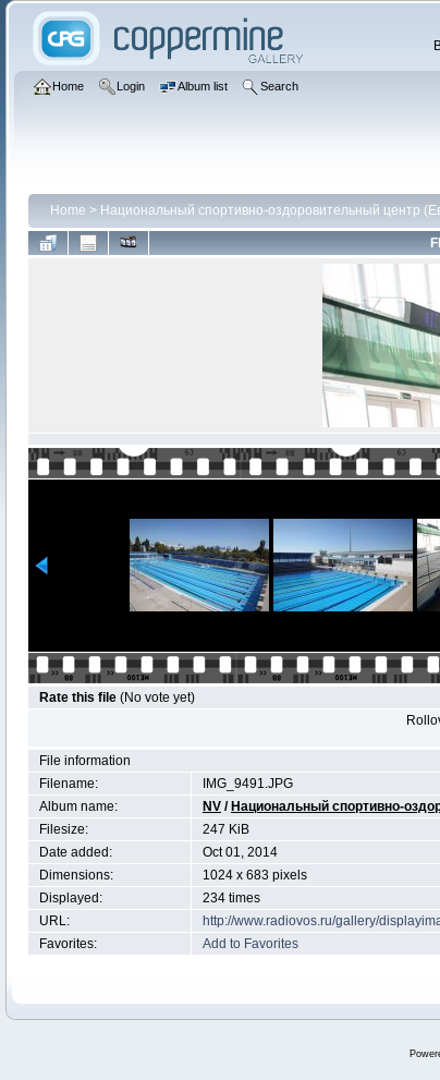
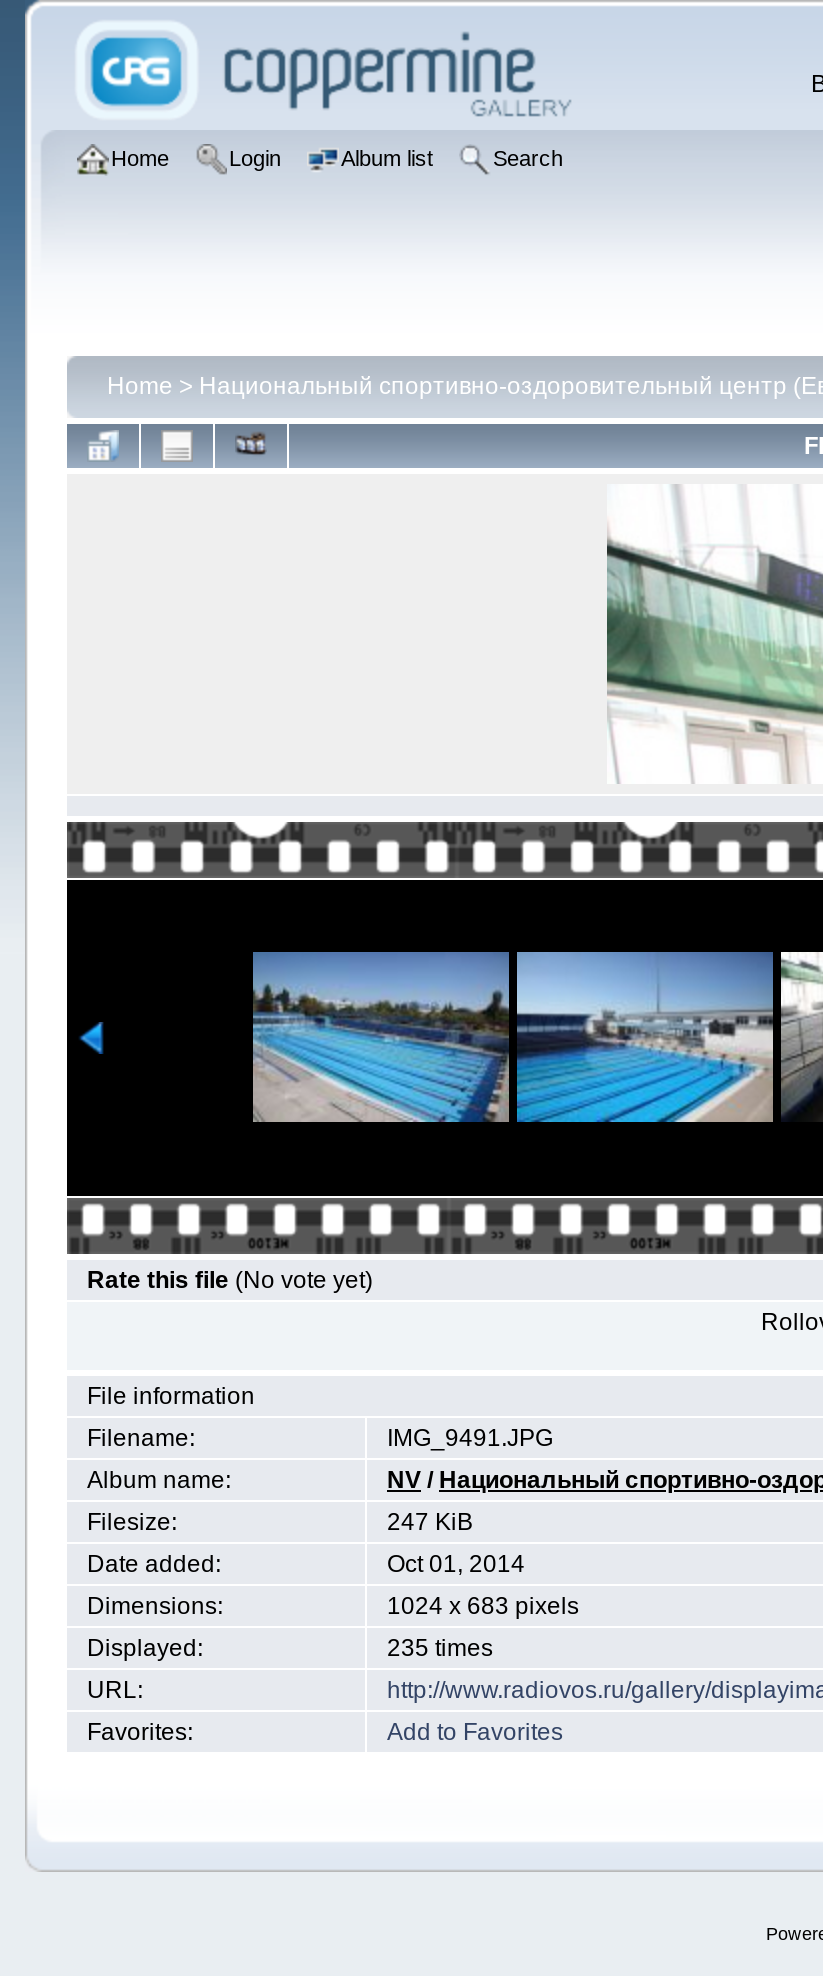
- 234 times
+ 235 times
